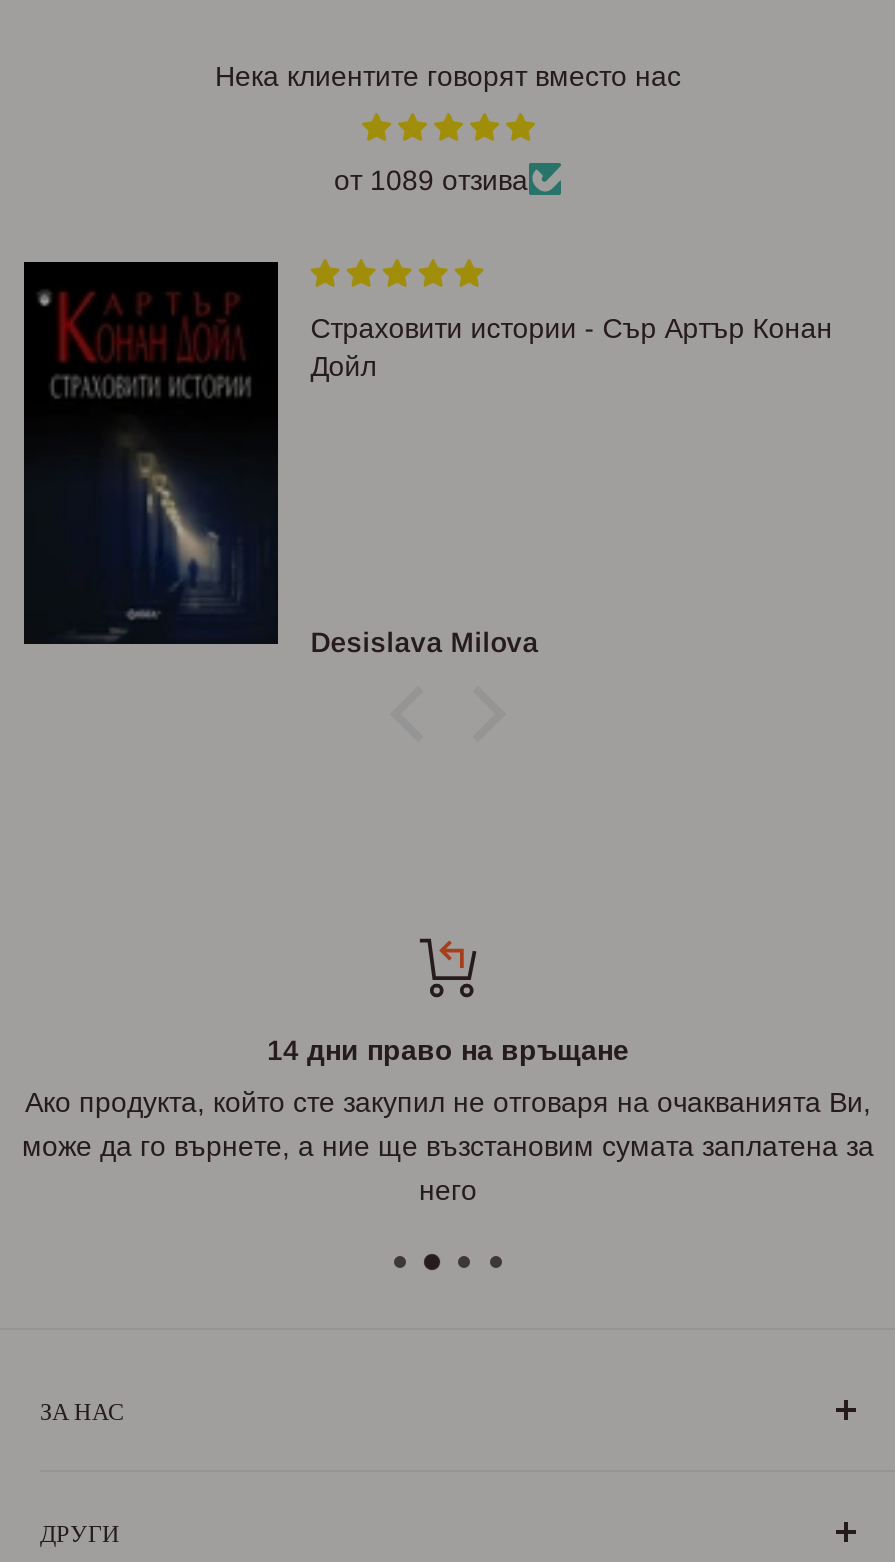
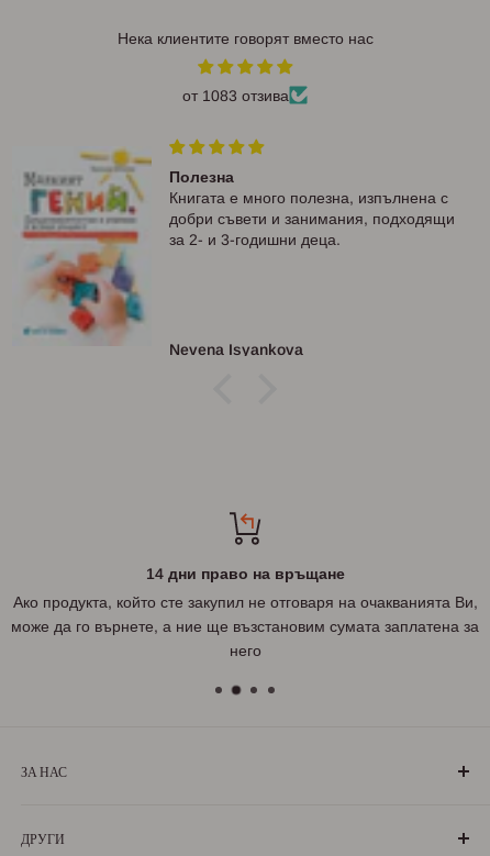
- от 1089 отзива
+ от 1083 отзива

- [image]
- Страховити истории - Сър Артър Конан
- Дойл
+ [image]
+ Полезна
+ Книгата е много полезна, изпълнена с
+ добри съвети и занимания, подходящи
+ за 2- и 3-годишни деца.

- Desislava Milova
+ Nevena Isyankova
